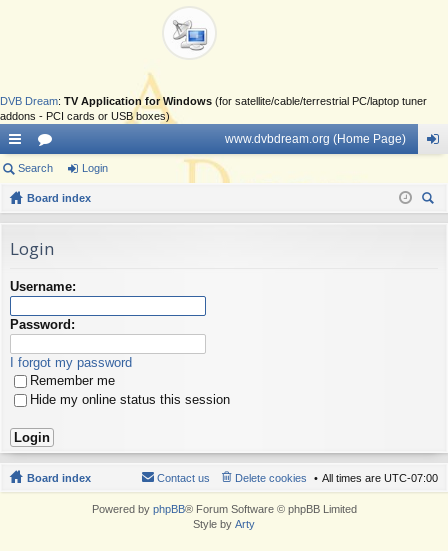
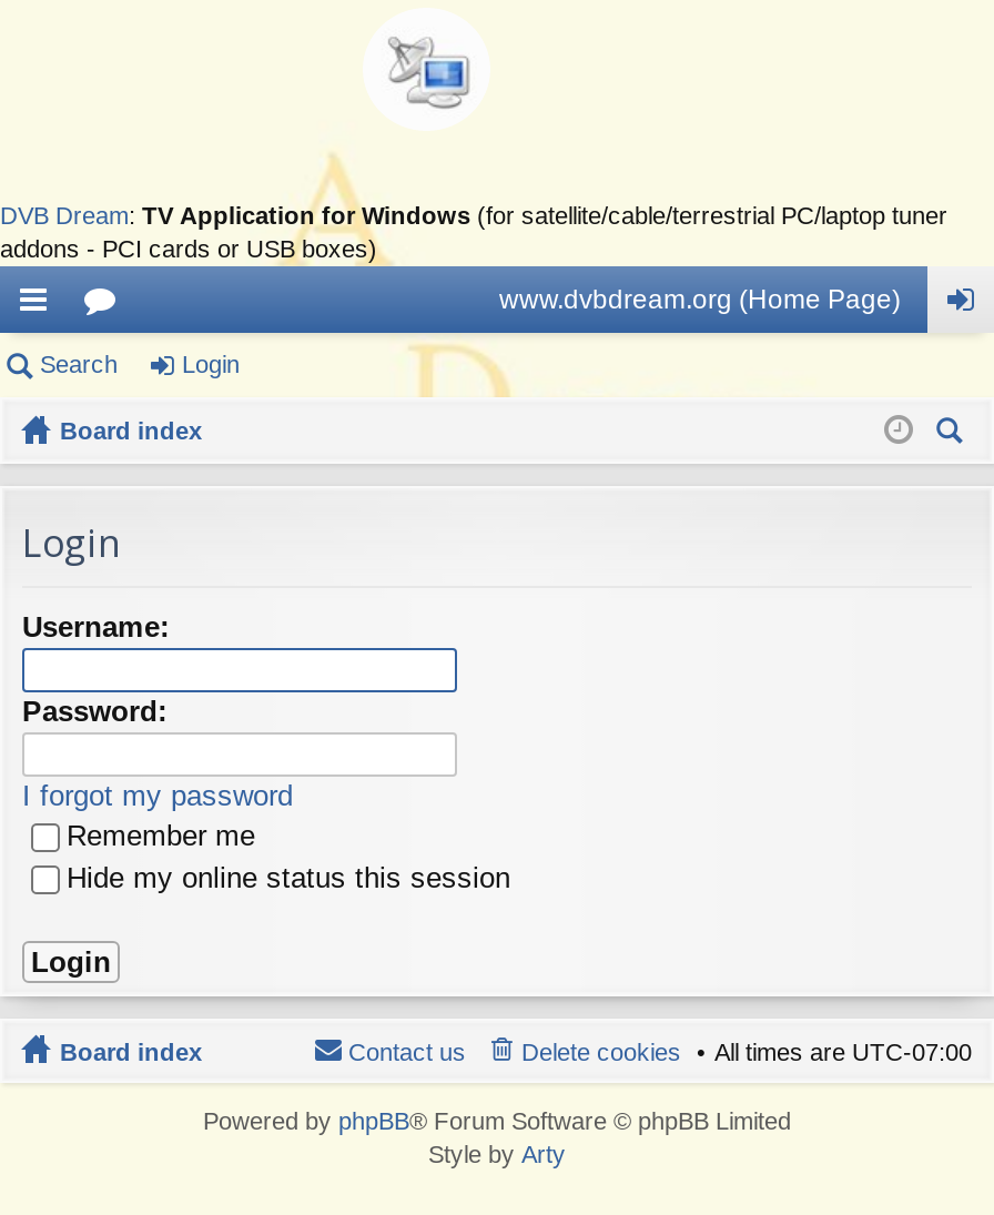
- [image]
+ [image]
